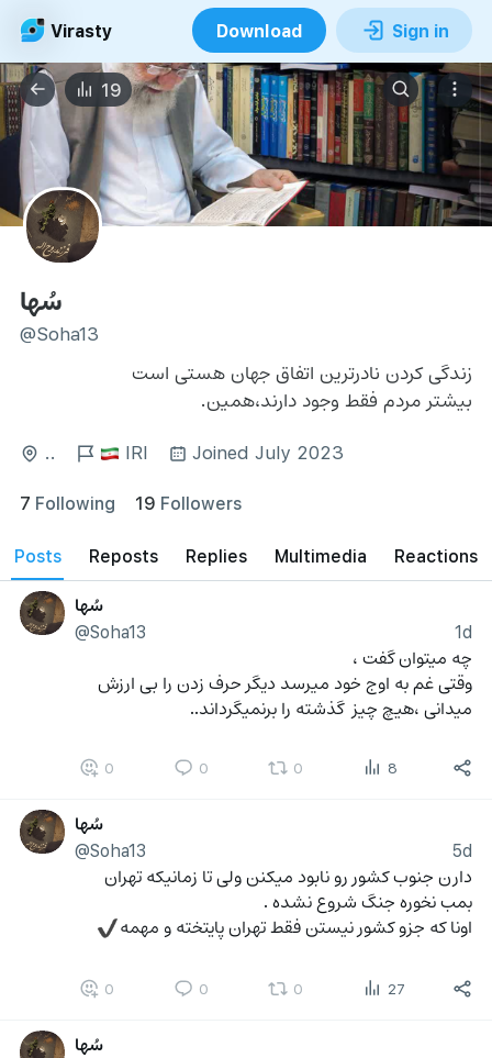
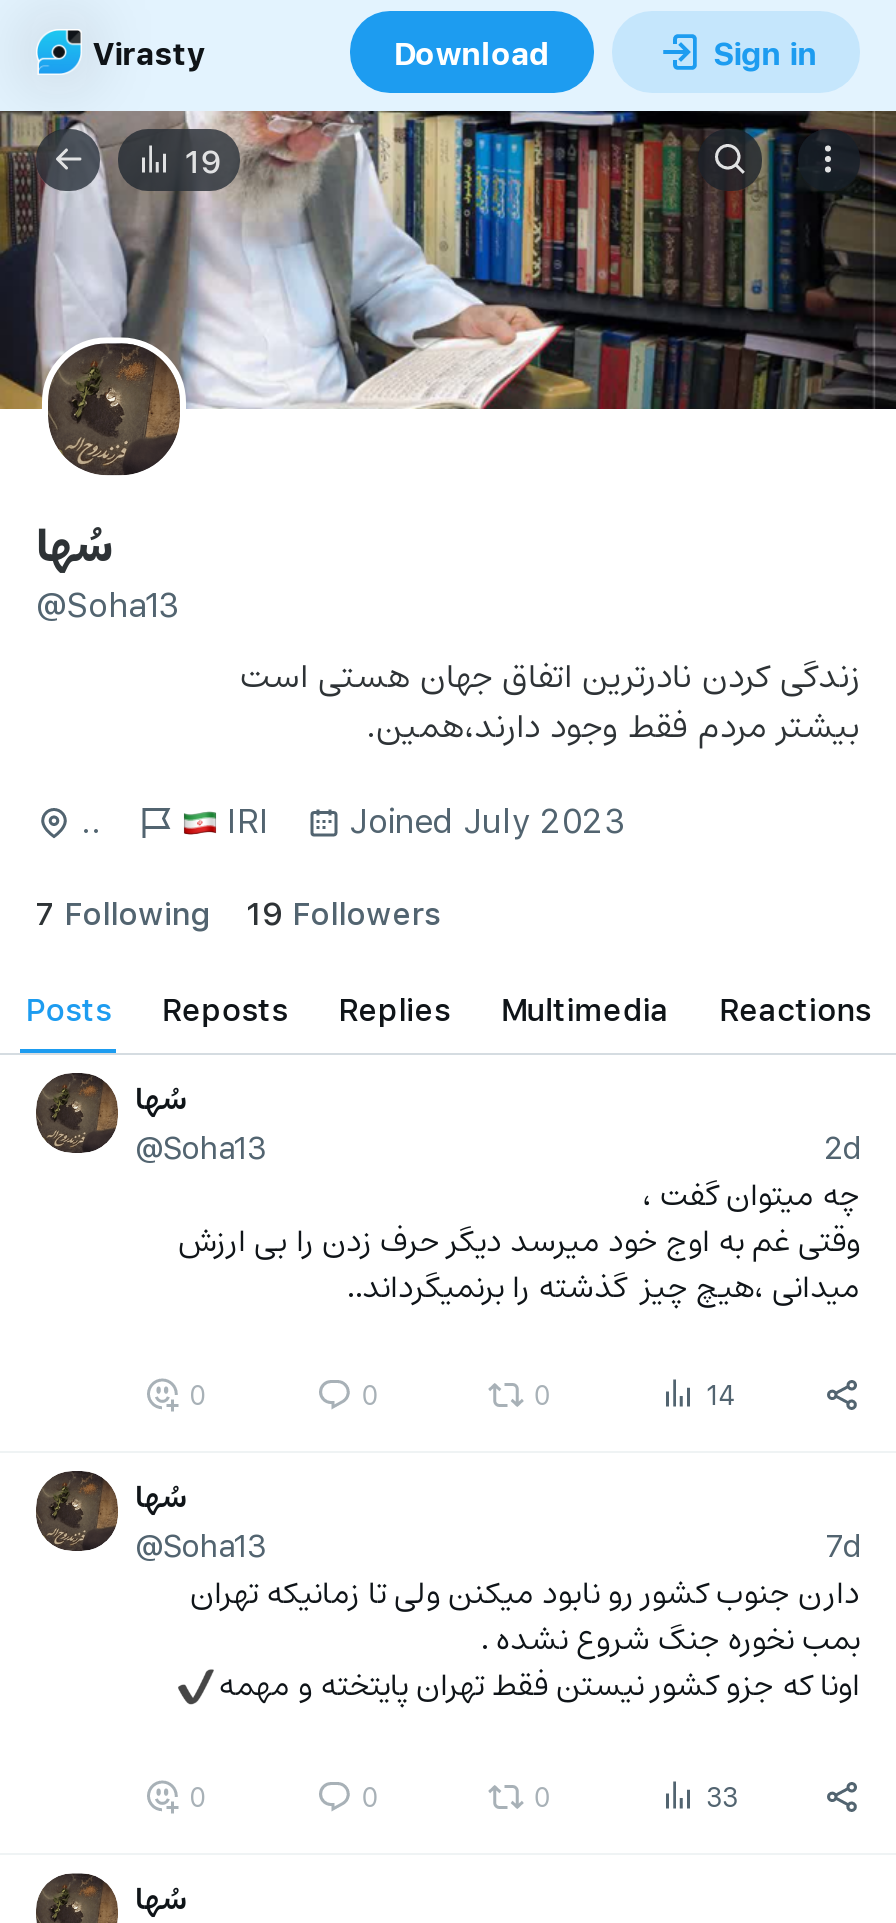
- 1d
+ 2d

- 8
+ 14

- 5d
+ 7d

- 27
+ 33
